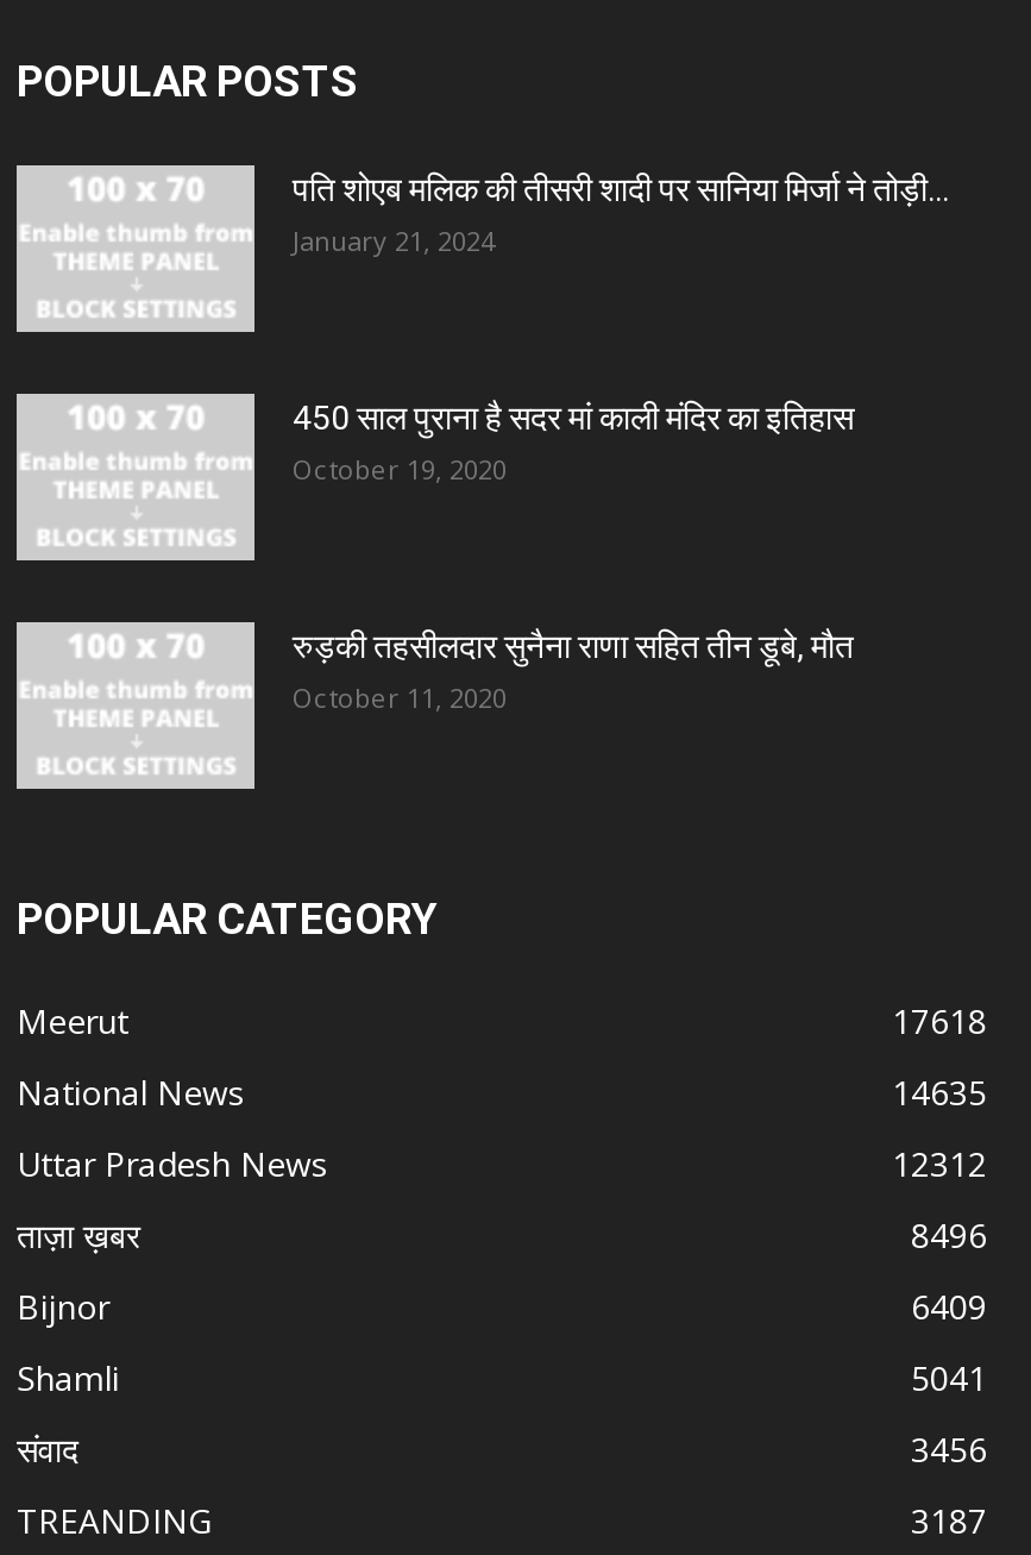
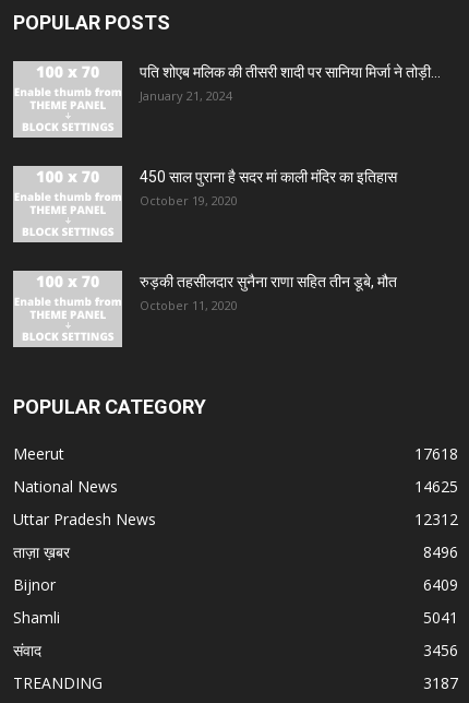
- 14635
+ 14625
